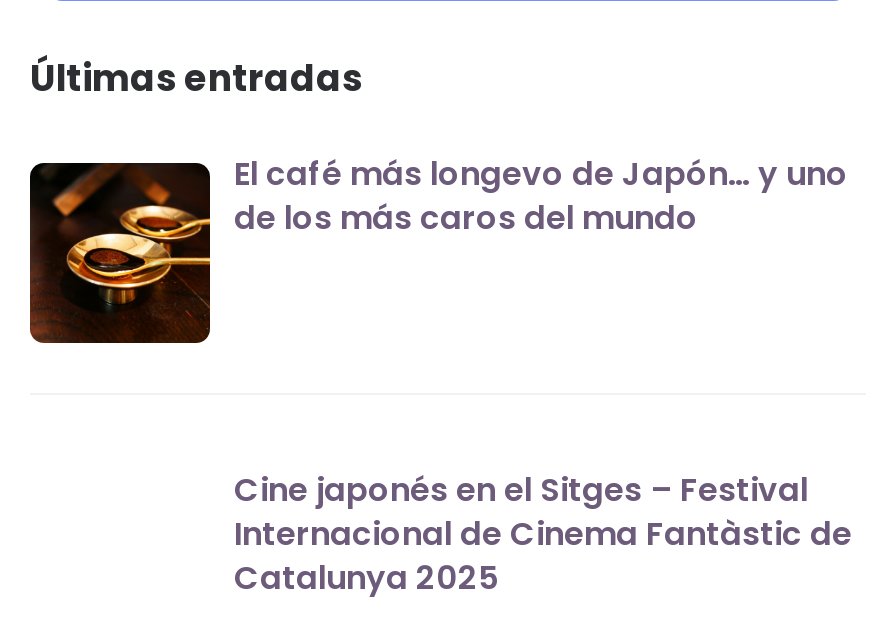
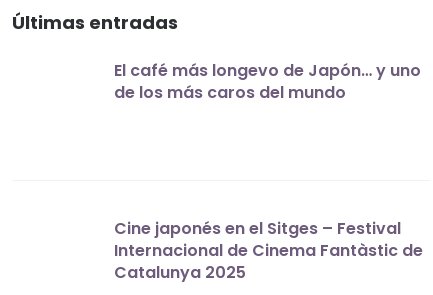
- [image]
